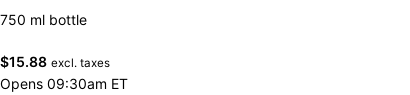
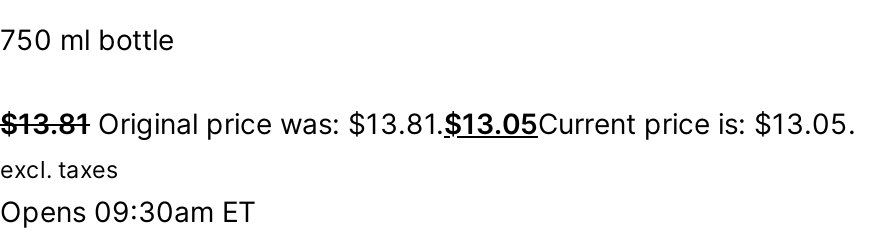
- $15.88 excl. taxes
+ $13.81 Original price was: $13.81.$13.05Current price is: $13.05.
+ excl. taxes
